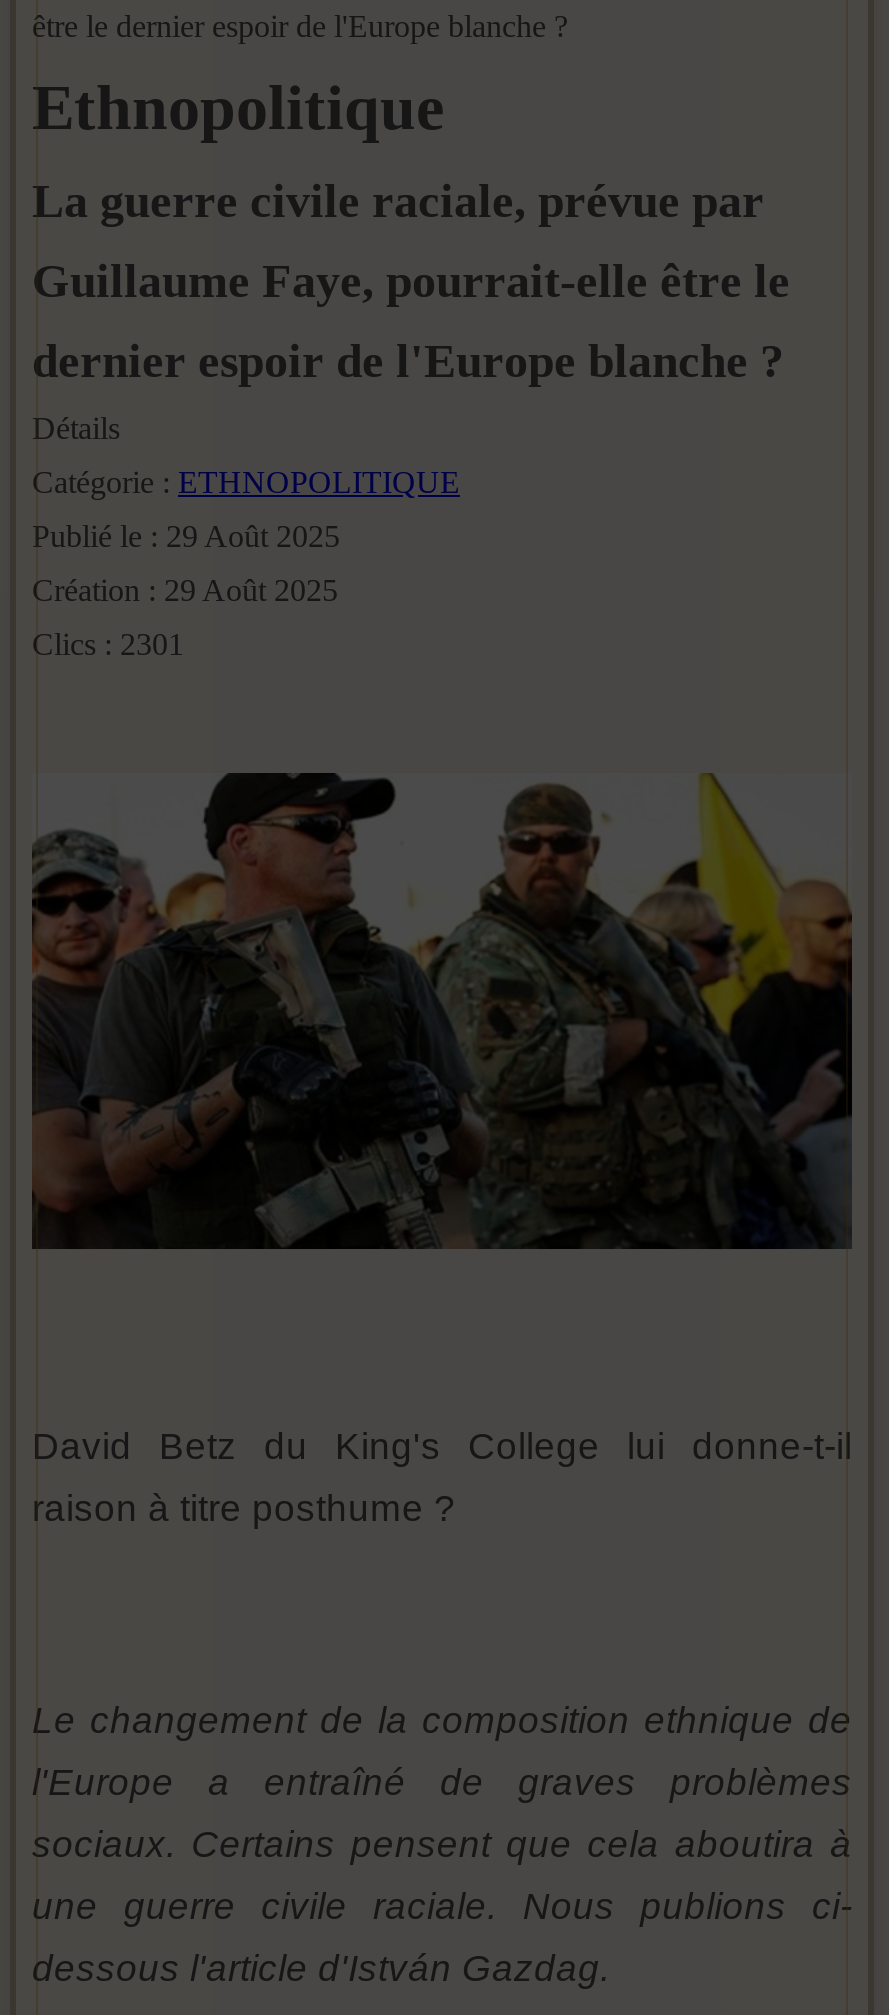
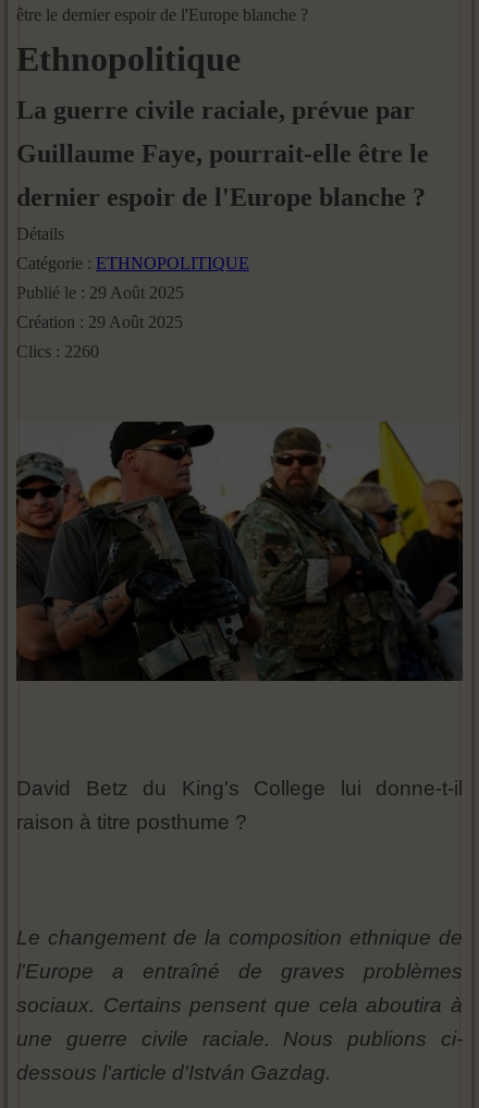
- Clics : 2301
+ Clics : 2260
